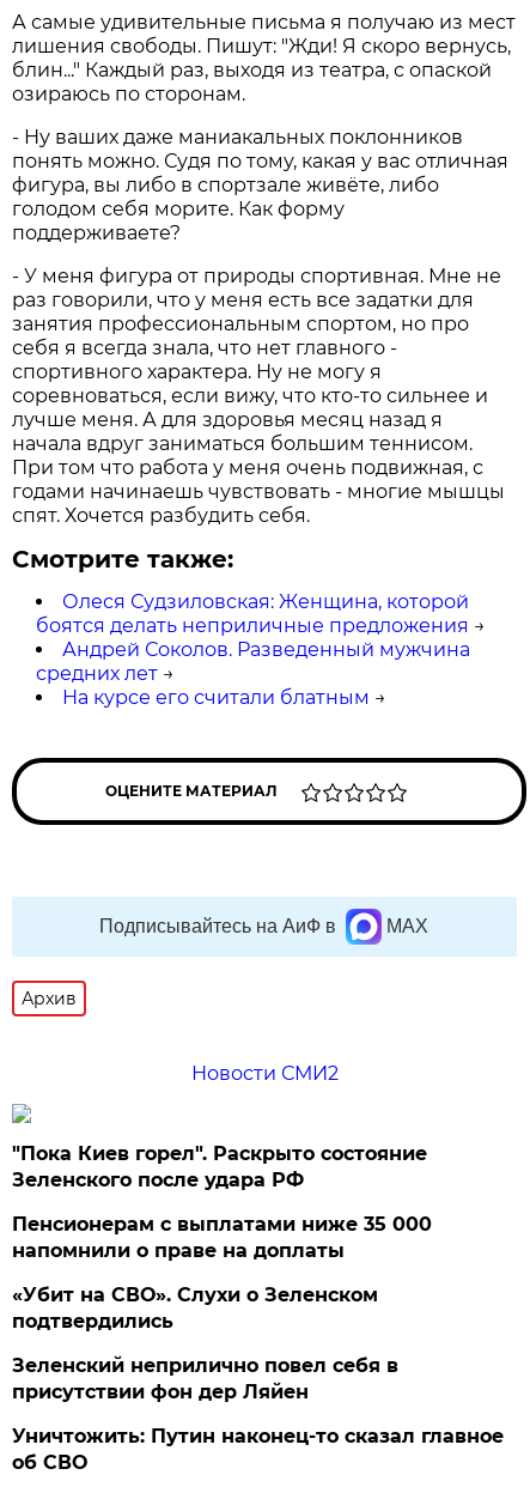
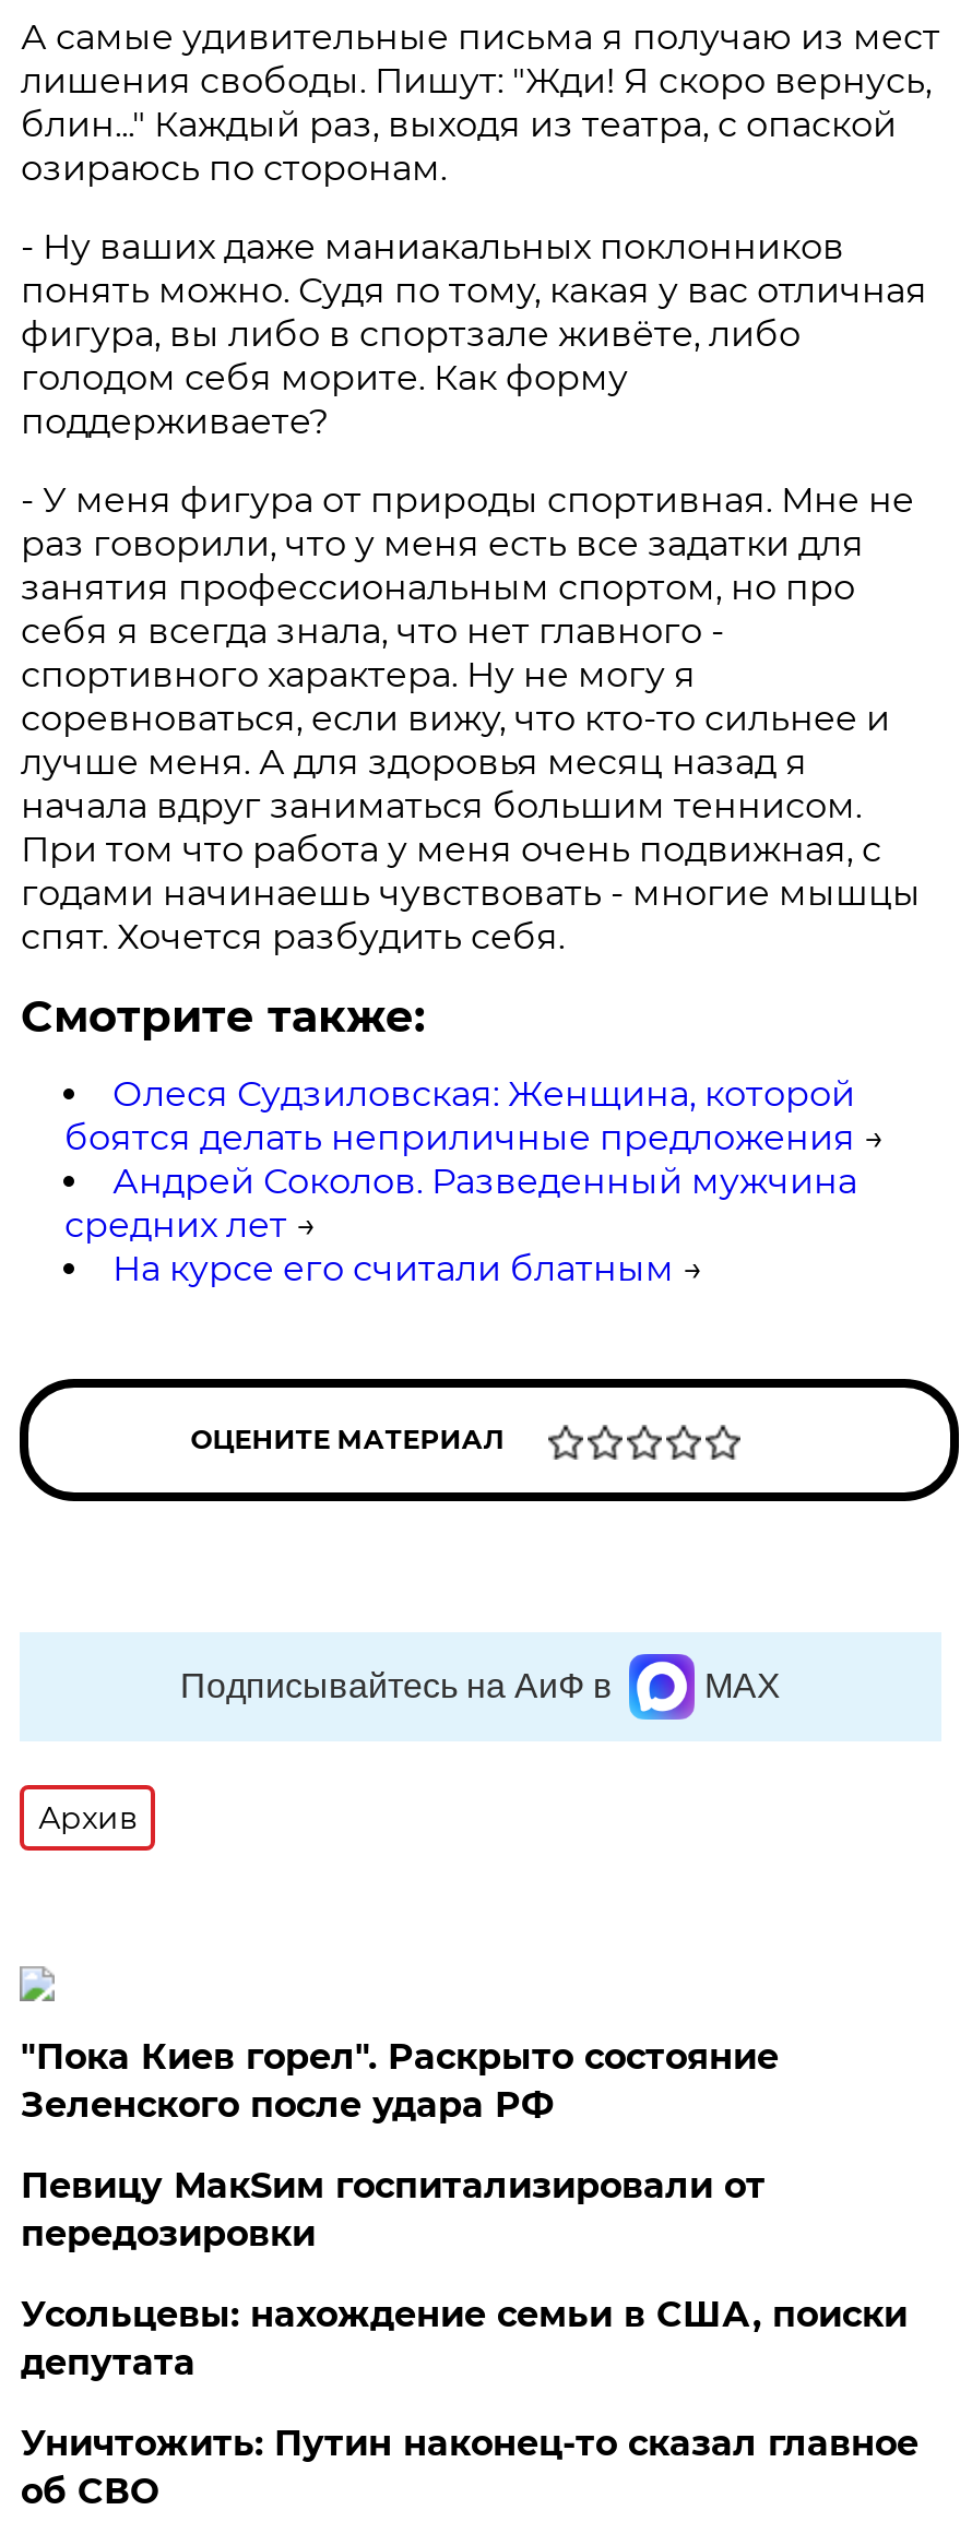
- Новости СМИ2

- Пенсионерам с выплатами ниже 35 000
- напомнили о праве на доплаты
- «Убит на СВО». Слухи о Зеленском
- подтвердились
- Зеленский неприлично повел cебя в
- присутствии фон дер Ляйен
+ Певицу МакSим госпитализировали от
+ передозировки
+ Усольцевы: нахождение семьи в США, поиски
+ депутата
